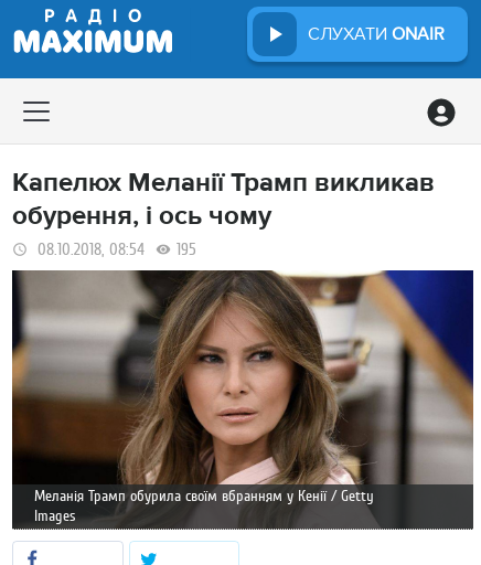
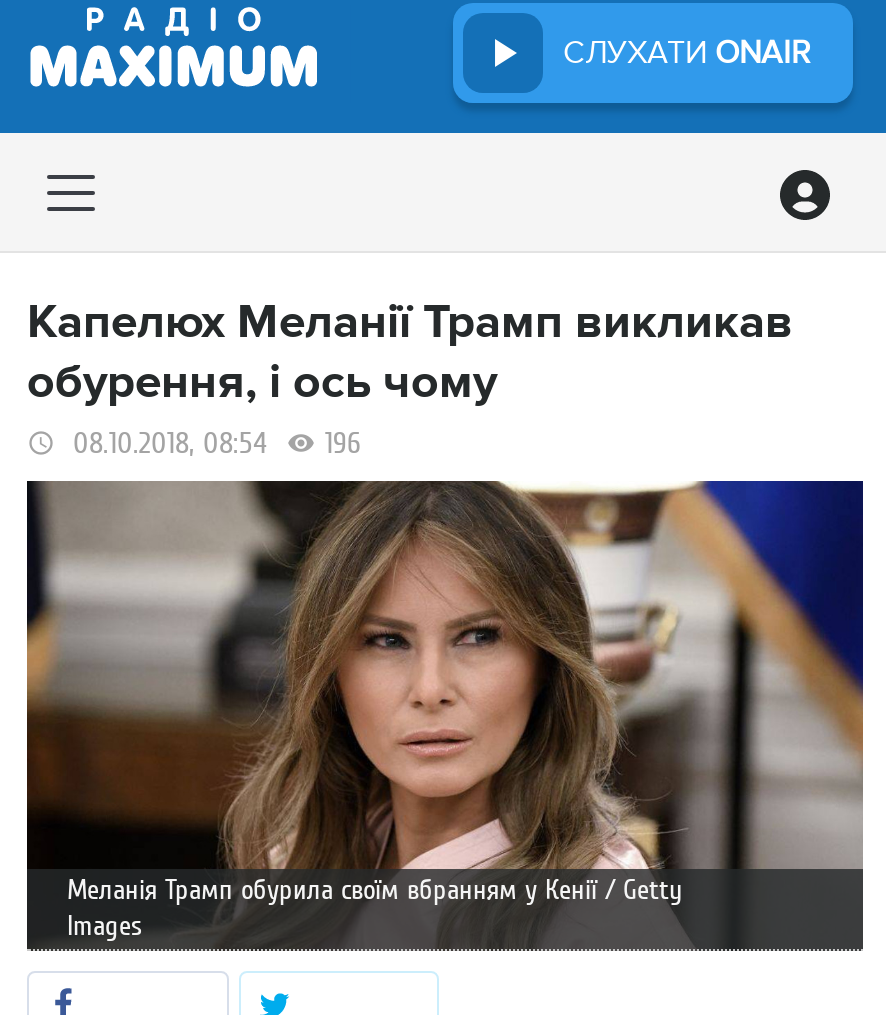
- 08.10.2018, 08:54 195
+ 08.10.2018, 08:54 196
